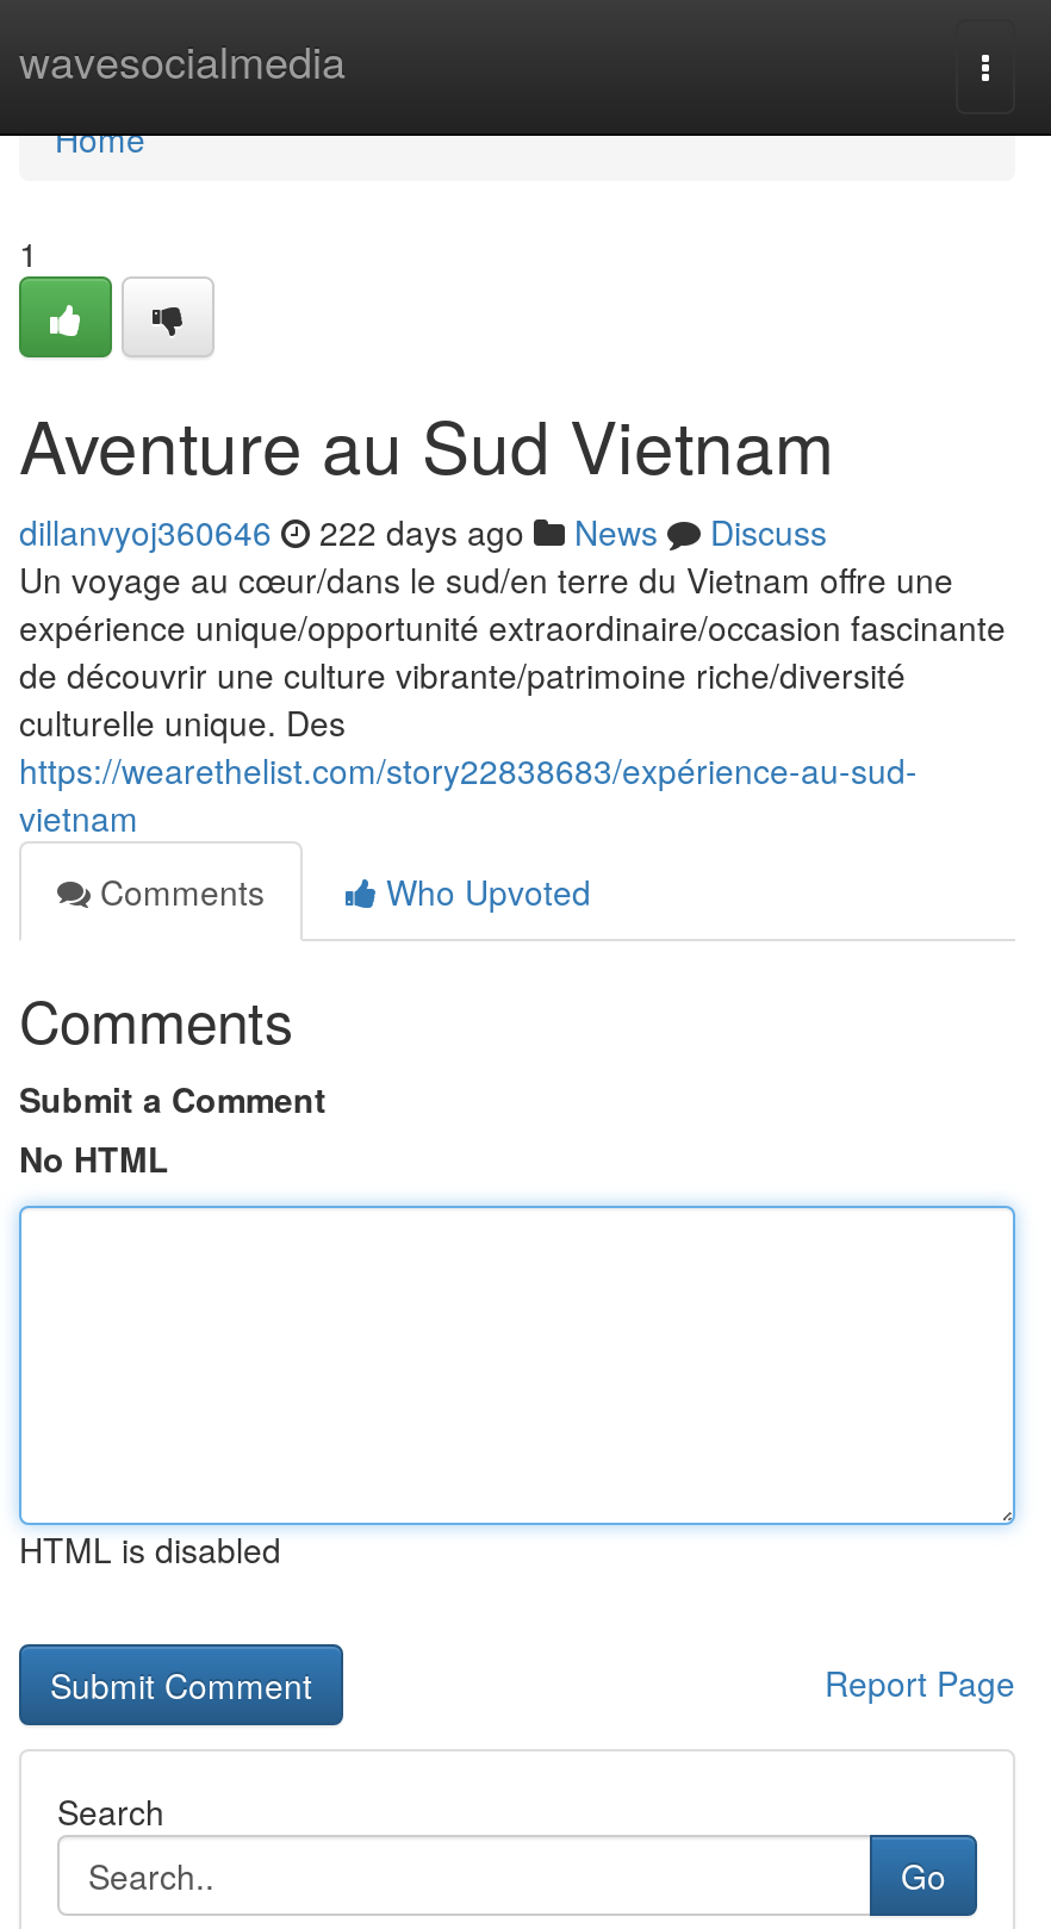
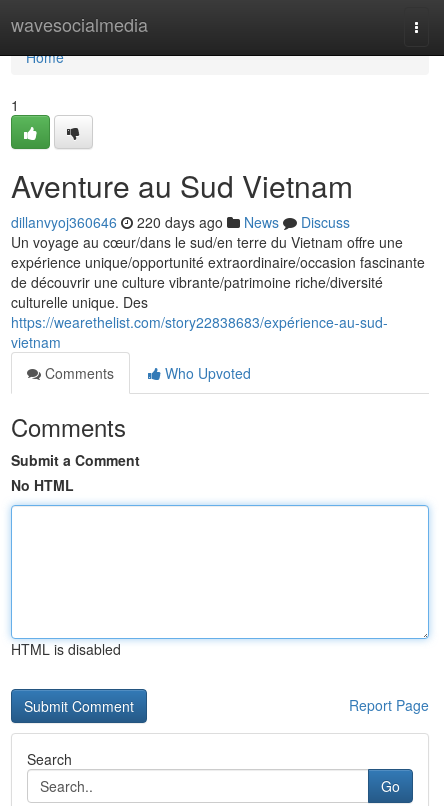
- dillanvyoj360646 222 days ago News Discuss
+ dillanvyoj360646 220 days ago News Discuss
